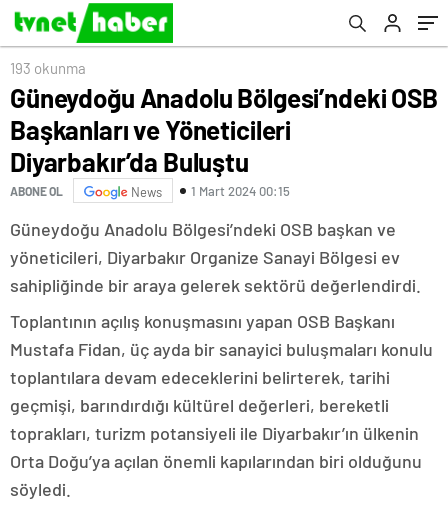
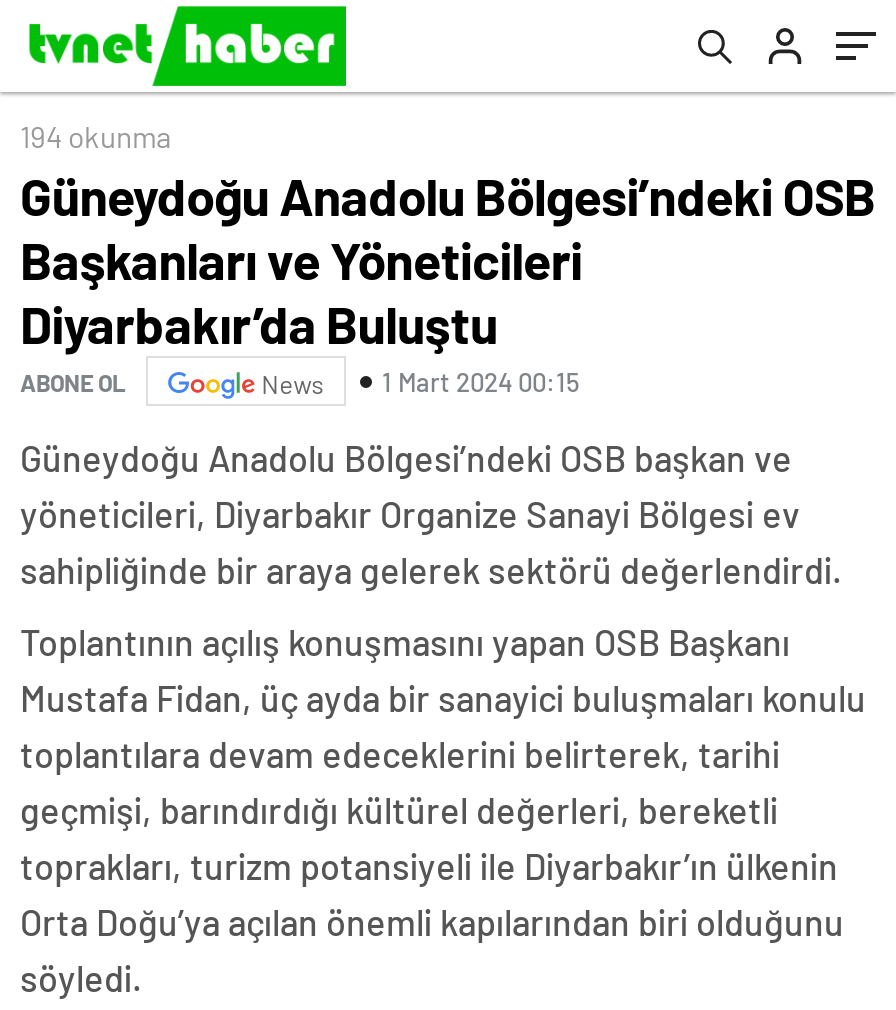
- 193 okunma
+ 194 okunma
